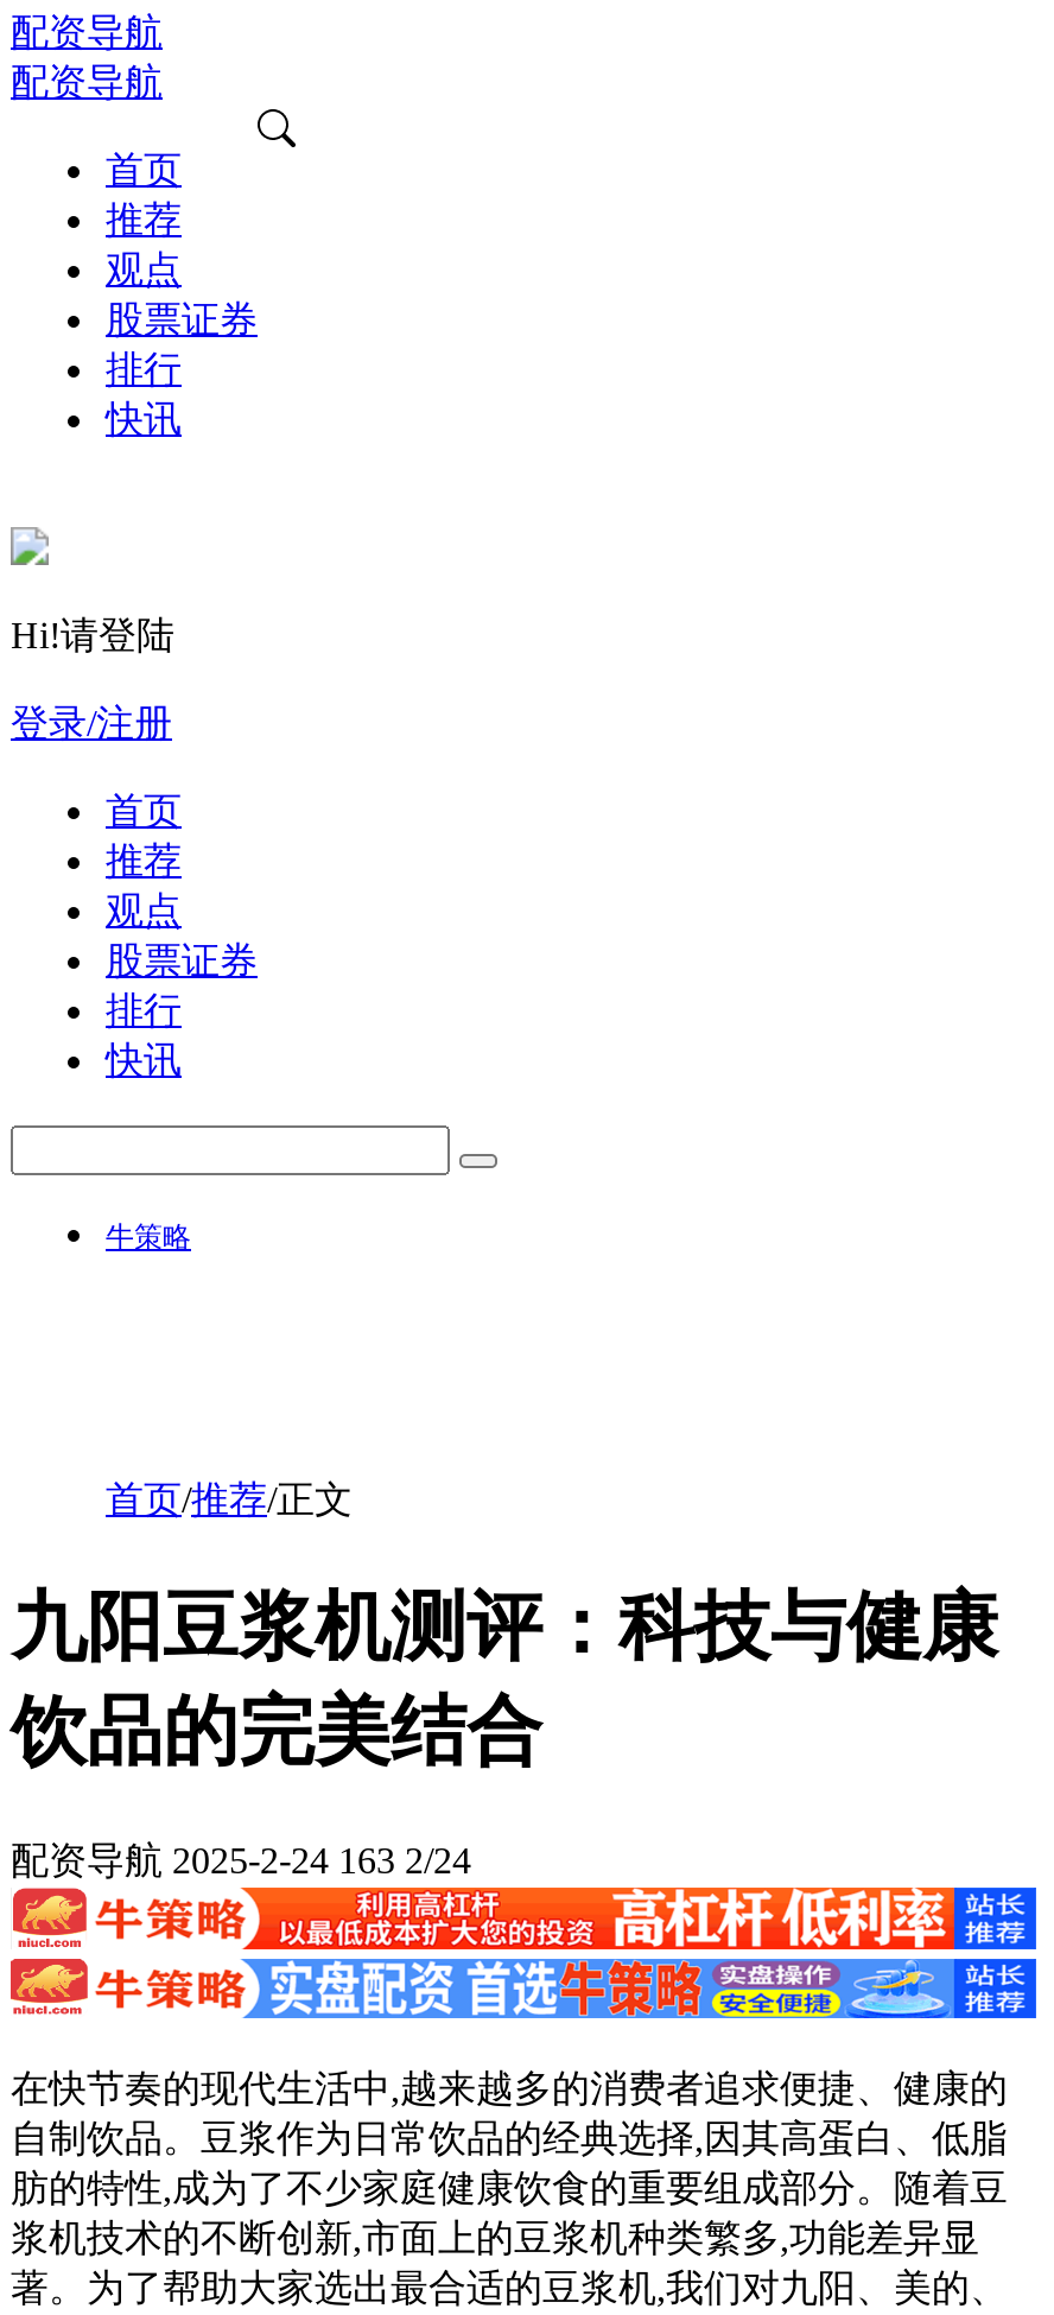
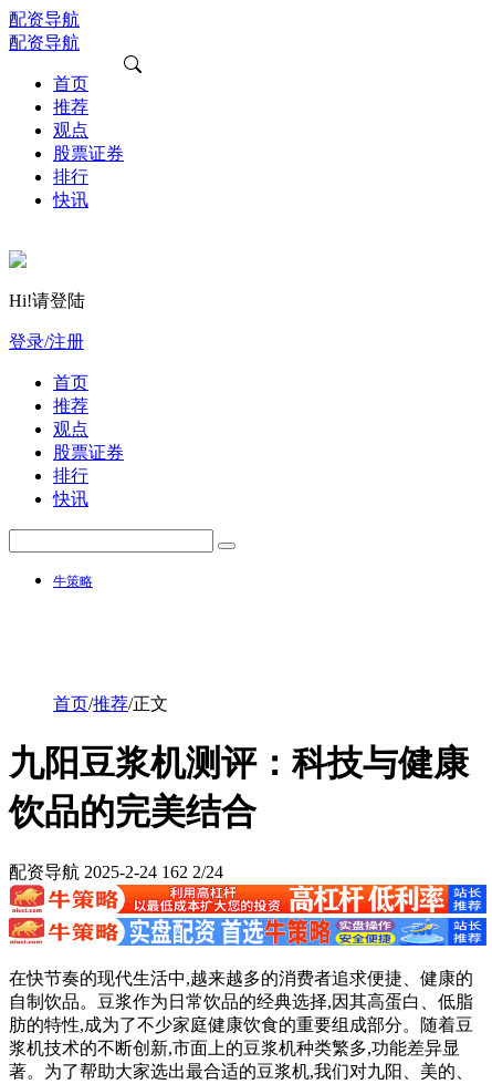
- 配资导航 2025-2-24 163 2/24
+ 配资导航 2025-2-24 162 2/24
